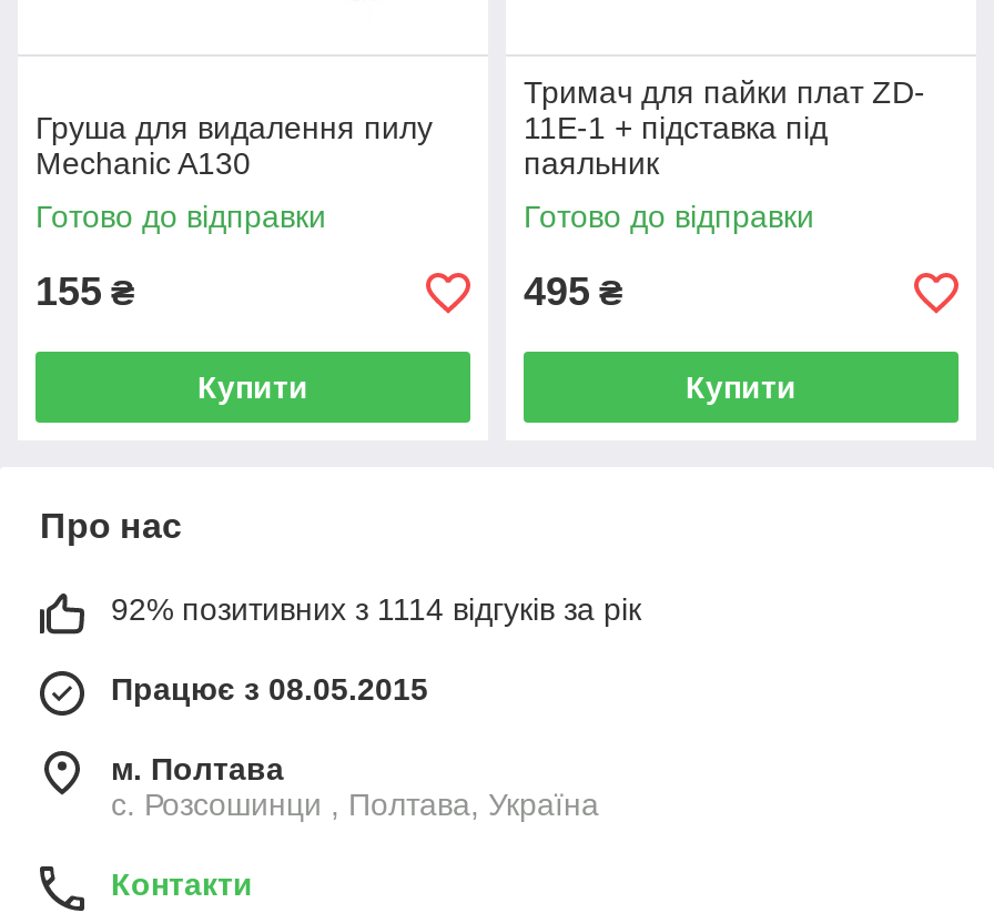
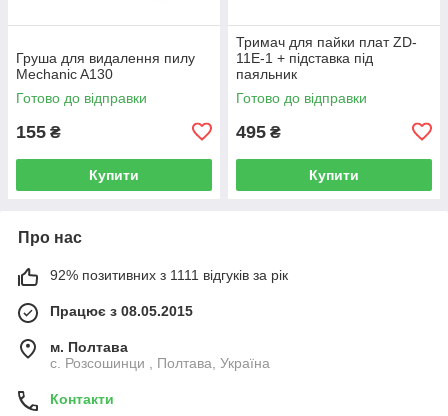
- 92% позитивних з 1114 відгуків за рік
+ 92% позитивних з 1111 відгуків за рік
